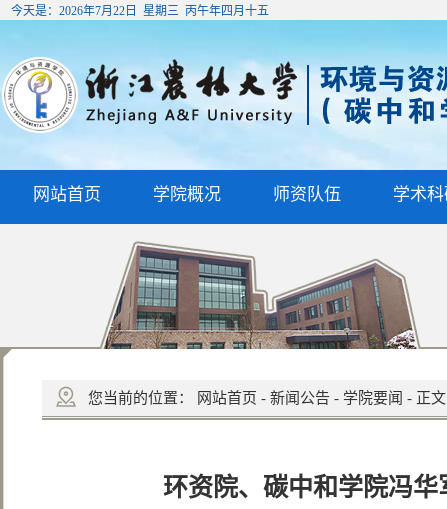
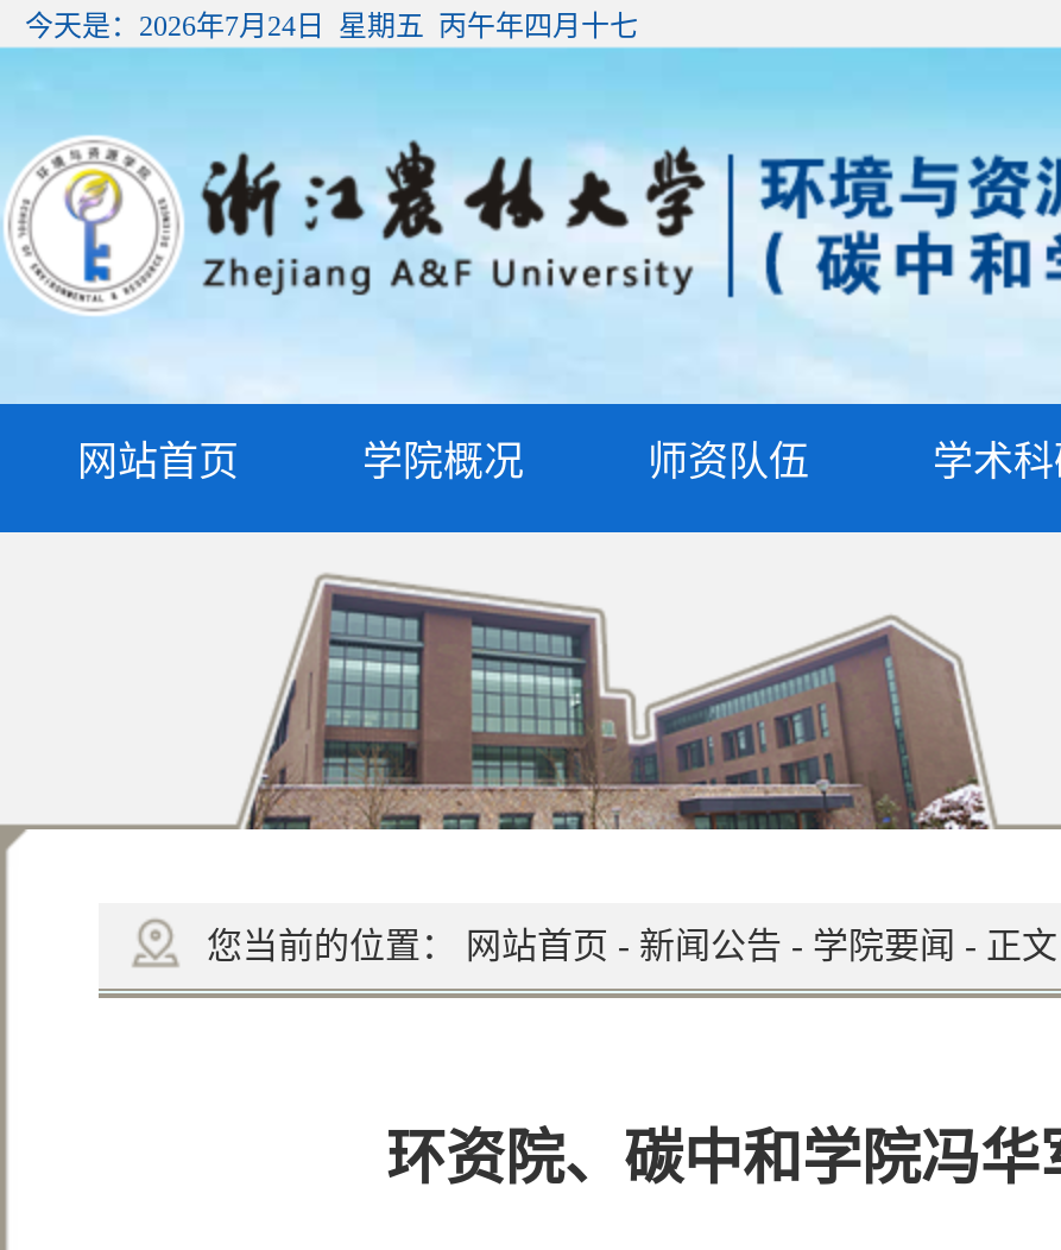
- 今天是：2026年7月22日 星期三 丙午年四月十五
+ 今天是：2026年7月24日 星期五 丙午年四月十七
